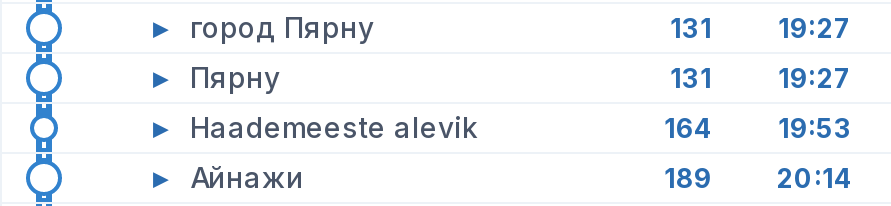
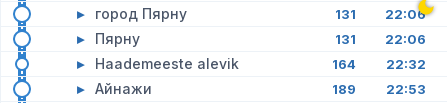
- 19:27
+ 22:06

- 19:27
+ 22:06

- 19:53
+ 22:32

- 189 20:14
+ 189 22:53
